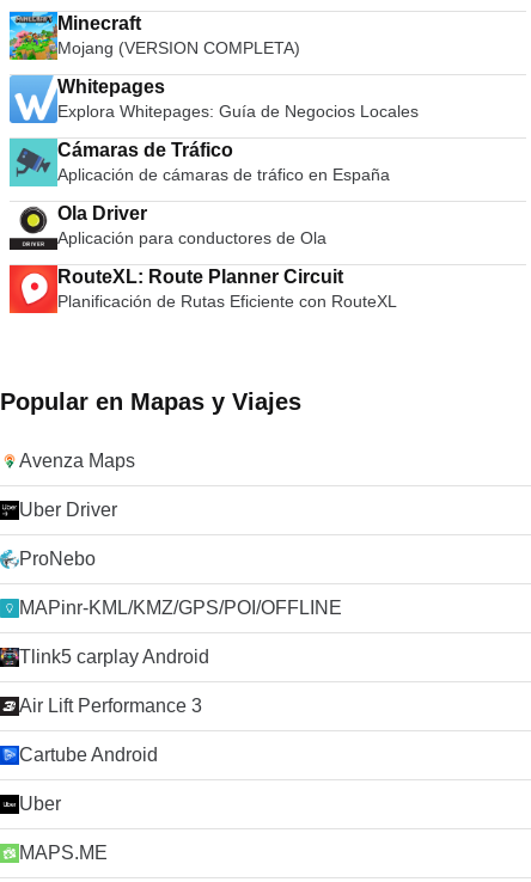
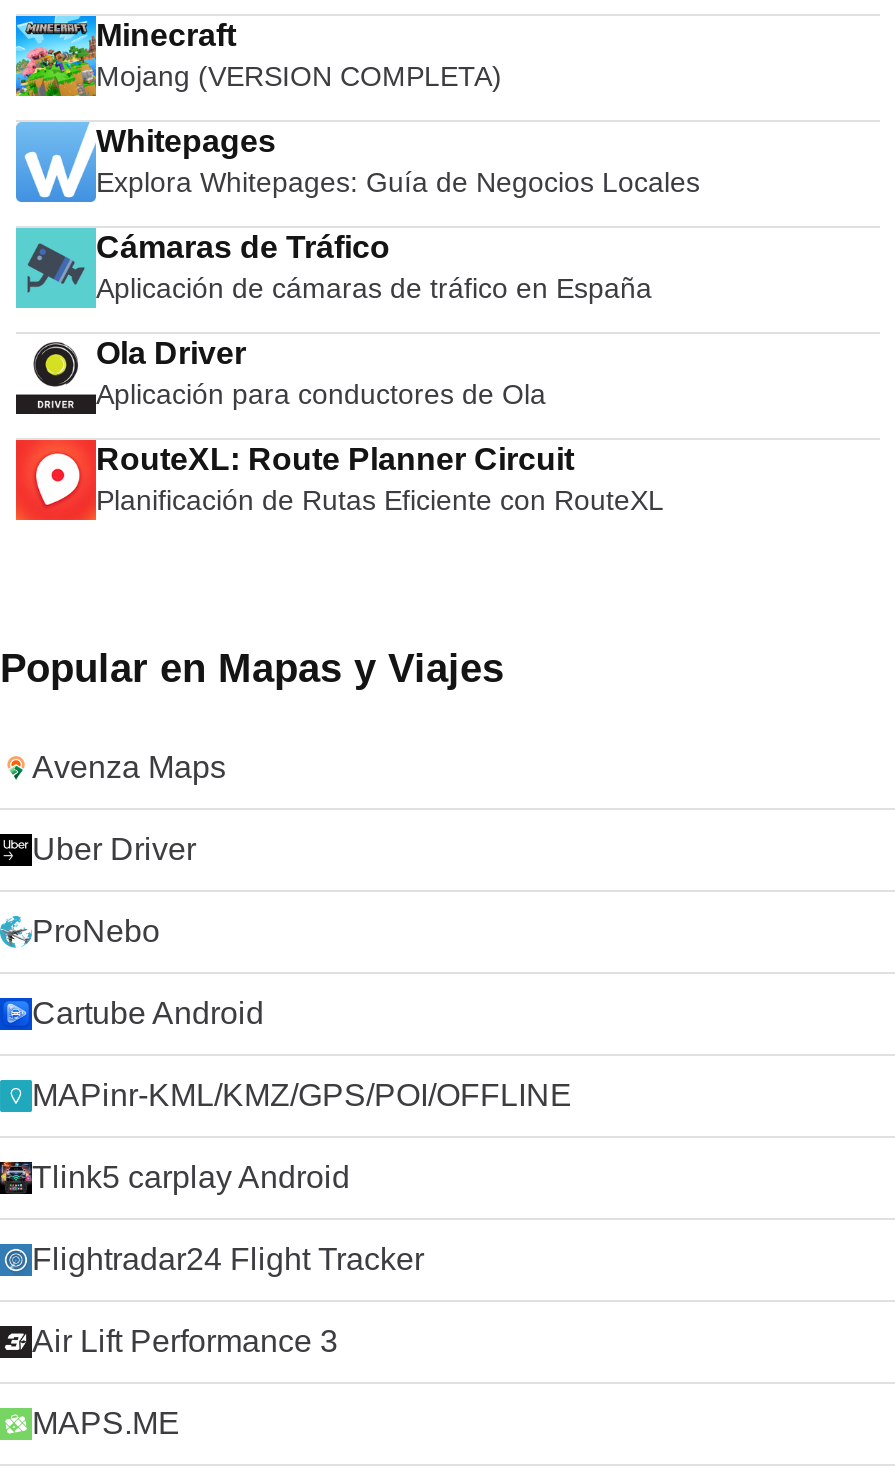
moved down: MAPinr-KML/KMZ/GPS/POI/OFFLINE | Tlink5 carplay Android

+ Flightradar24 Flight Tracker

moved down: Air Lift Performance 3

moved up: Cartube Android

- Uber
